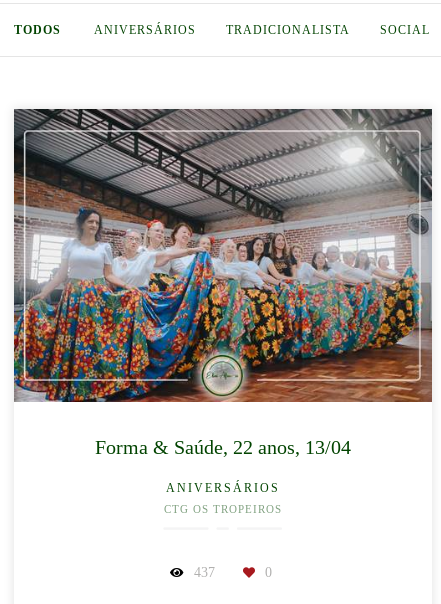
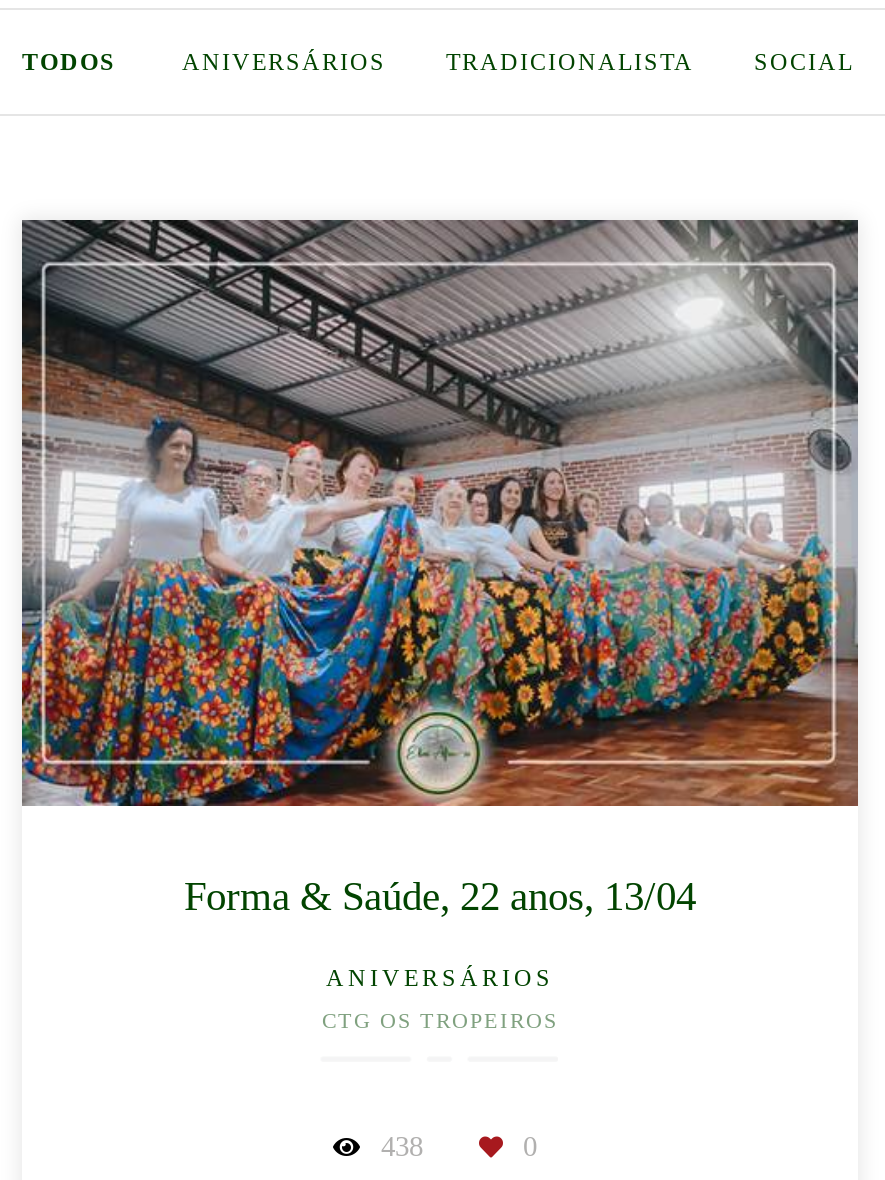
- 437
+ 438
